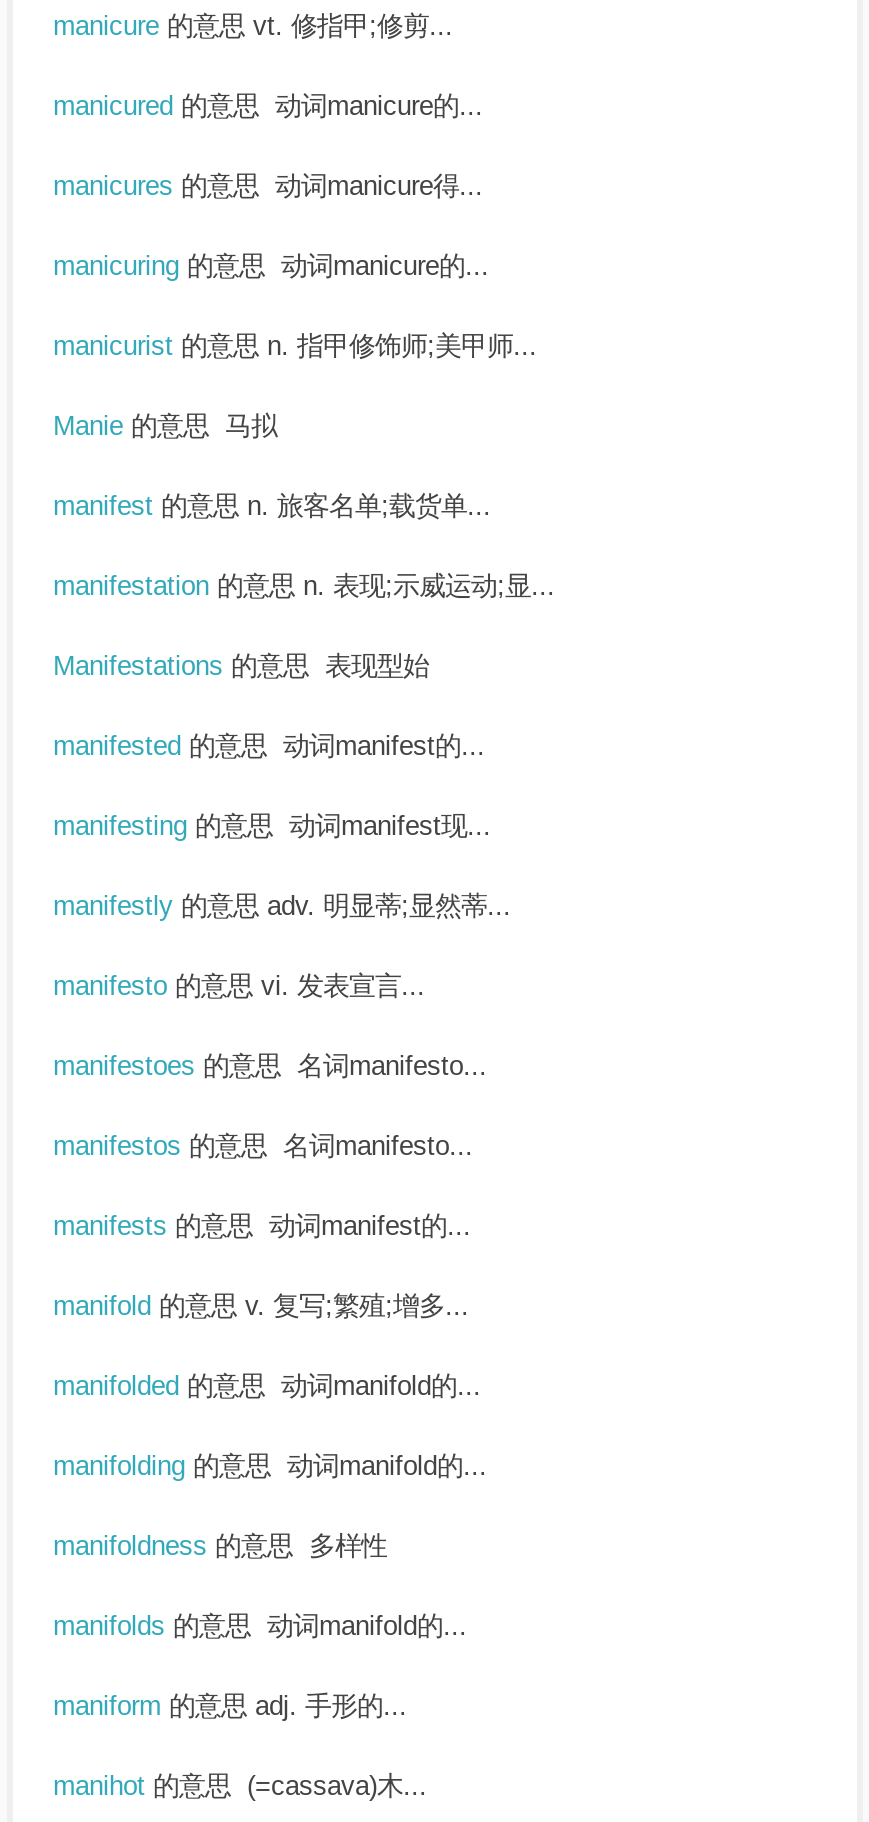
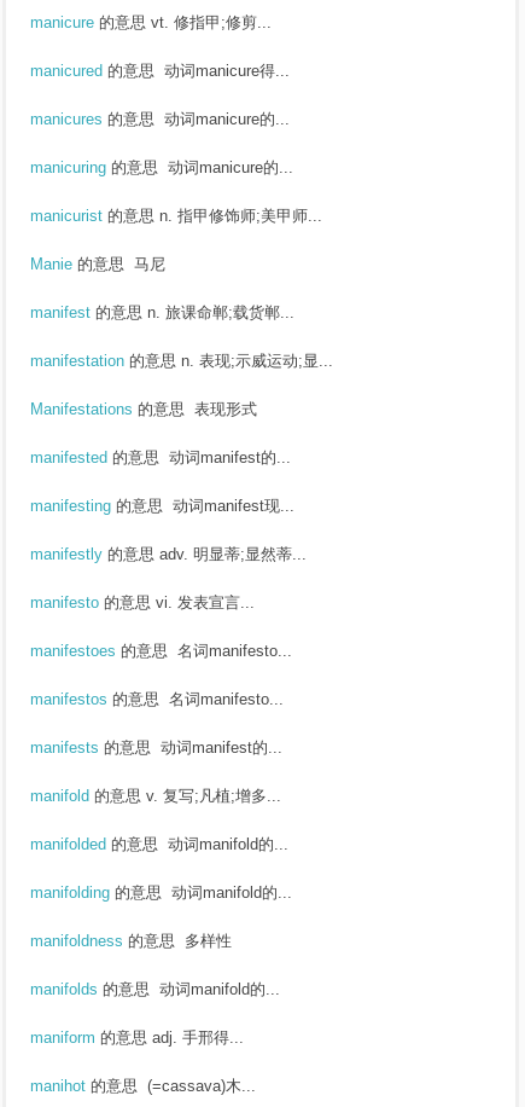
- manicured的意思 动词manicure的...
+ manicured的意思 动词manicure得...

- manicures的意思 动词manicure得...
+ manicures的意思 动词manicure的...

- Manie的意思 马拟
+ Manie的意思 马尼

- manifest的意思 n. 旅客名单;载货单...
+ manifest的意思 n. 旅课命郸;载货郸...

- Manifestations的意思 表现型始
+ Manifestations的意思 表现形式

- manifold的意思 v. 复写;繁殖;增多...
+ manifold的意思 v. 复写;凡植;增多...

- maniform的意思 adj. 手形的...
+ maniform的意思 adj. 手邢得...
